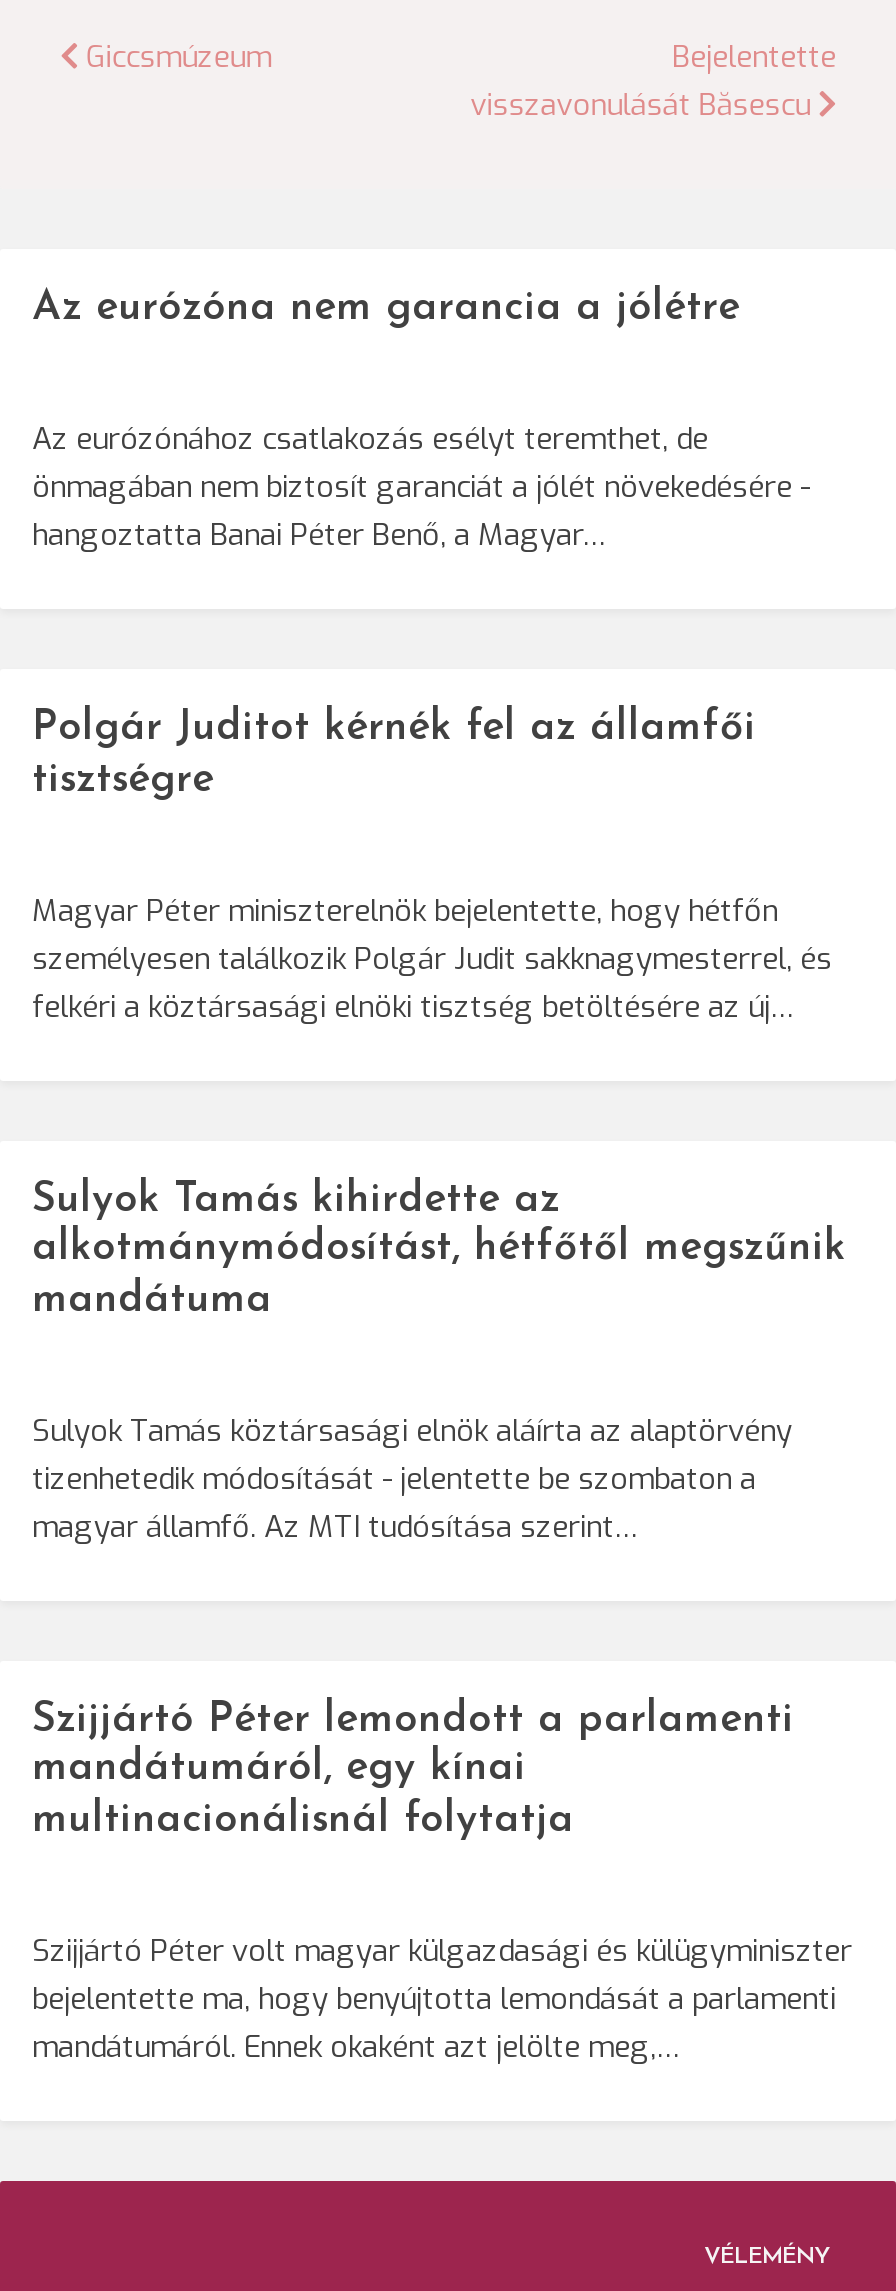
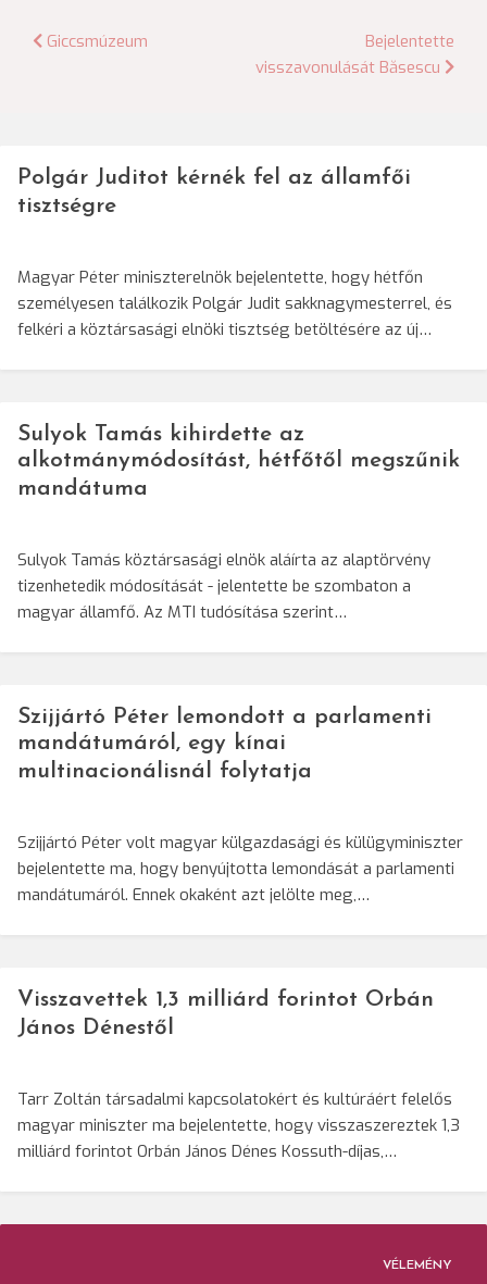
- Az eurózóna nem garancia a jólétre
- Az eurózónához csatlakozás esélyt teremthet, de
- önmagában nem biztosít garanciát a jólét növekedésére -
- hangoztatta Banai Péter Benő, a Magyar…

moved up: Polgár Juditot kérnék fel az államfői | tisztségre | Magyar Péter miniszterelnök bejelentette, hogy hétfőn | ... | bejelentette ma, hogy benyújtotta lemondását a parlamenti | mandátumáról. Ennek okaként azt jelölte meg,…

+ Visszavettek 1,3 milliárd forintot Orbán
+ János Dénestől
+ Tarr Zoltán társadalmi kapcsolatokért és kultúráért felelős
+ magyar miniszter ma bejelentette, hogy visszaszereztek 1,3
+ milliárd forintot Orbán János Dénes Kossuth-díjas,…
